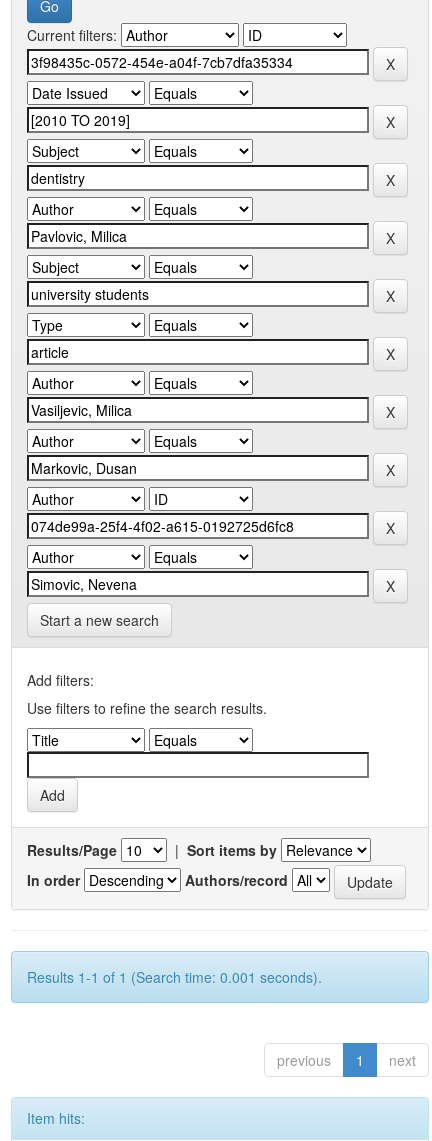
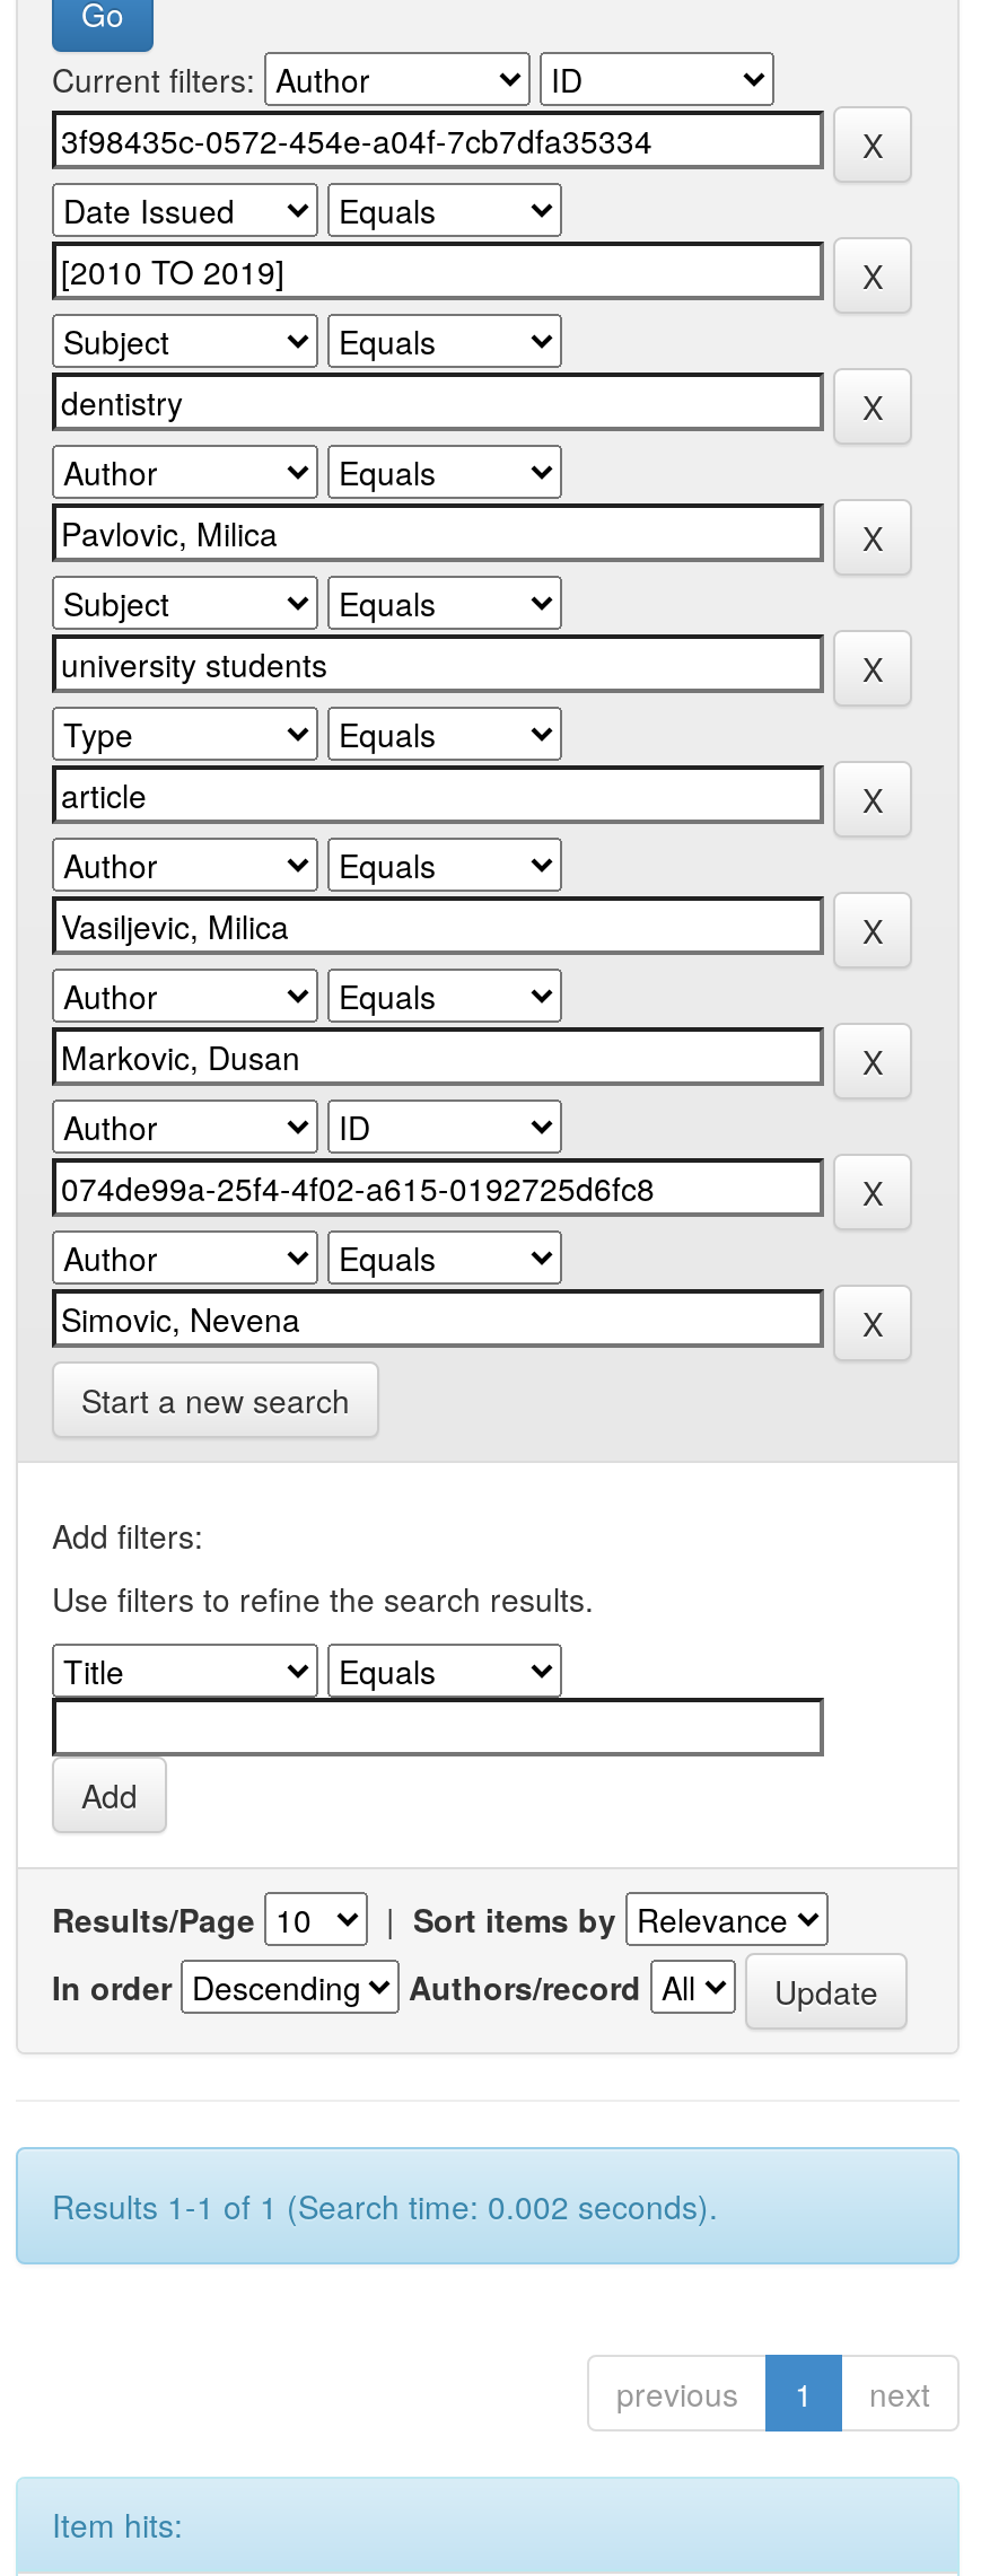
- Results 1-1 of 1 (Search time: 0.001 seconds).
+ Results 1-1 of 1 (Search time: 0.002 seconds).
